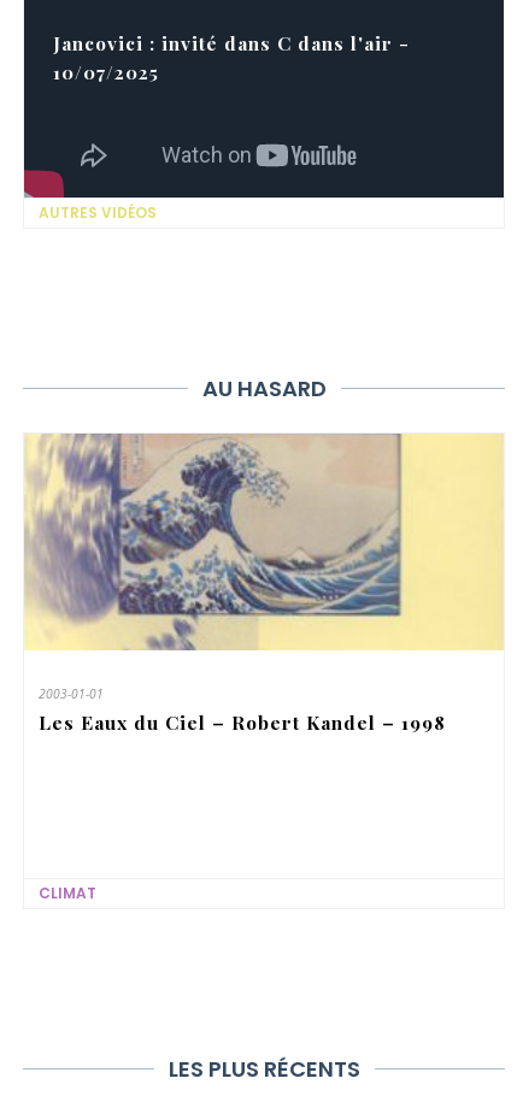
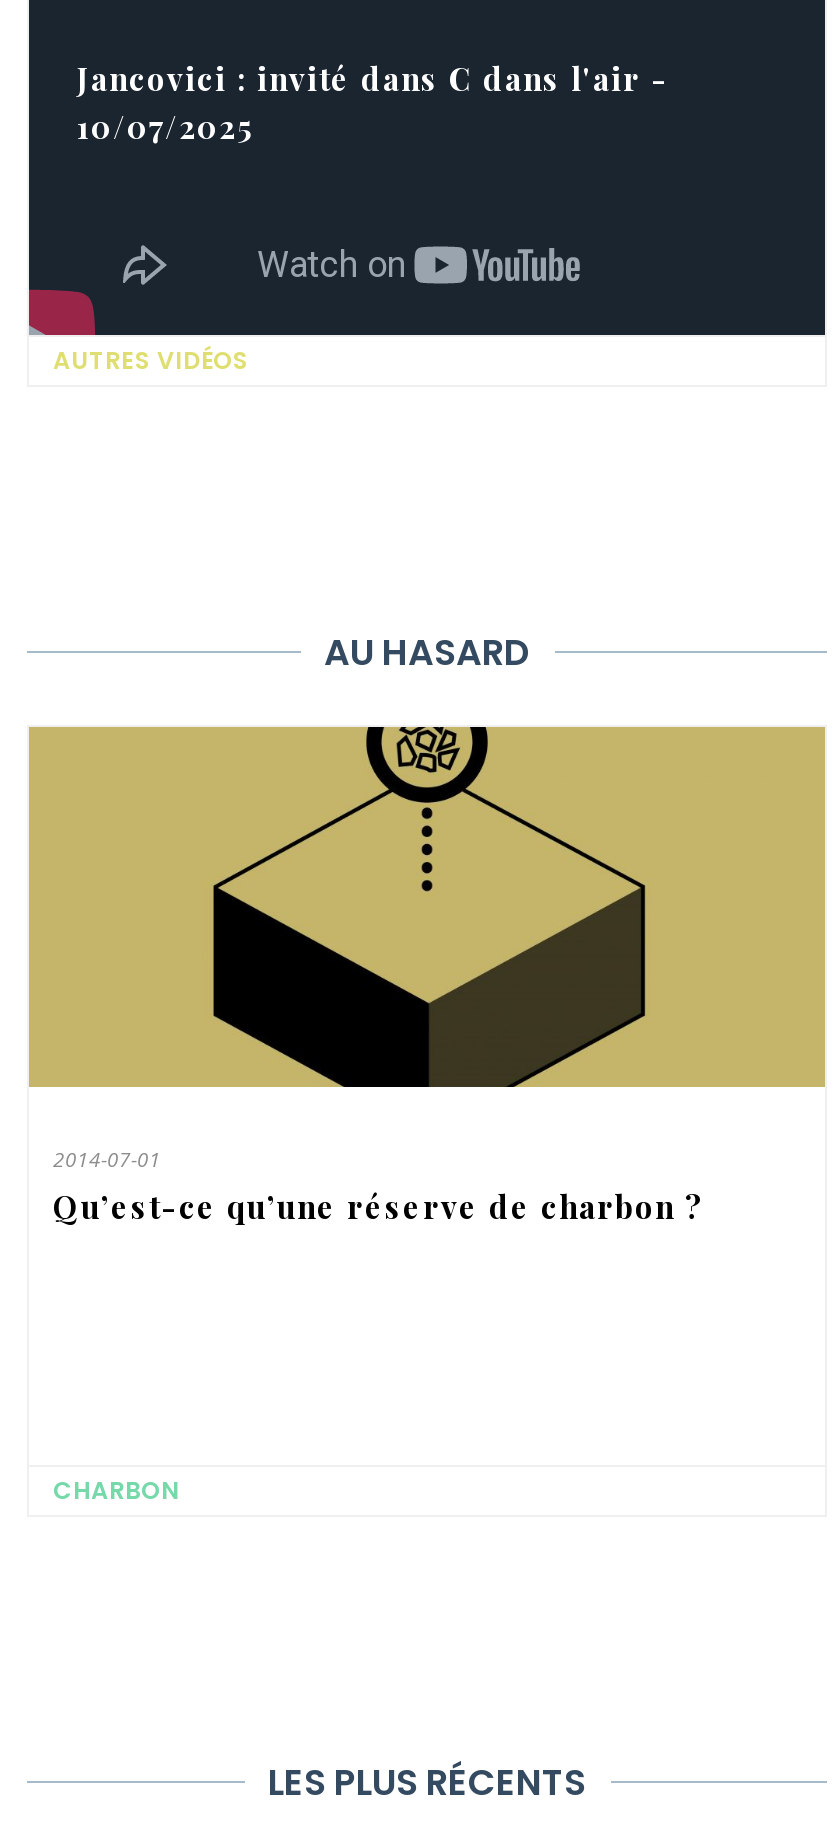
- [image]
- 2003-01-01
- Les Eaux du Ciel – Robert Kandel – 1998
+ [image]
+ 2014-07-01
+ Qu’est-ce qu’une réserve de charbon ?

- CLIMAT
+ CHARBON
